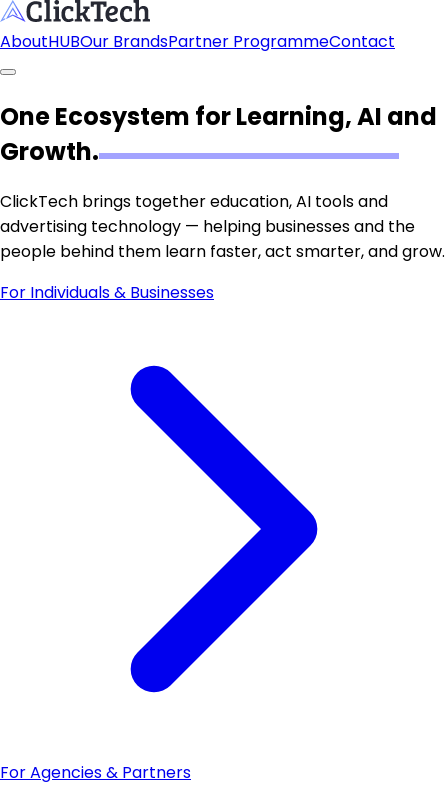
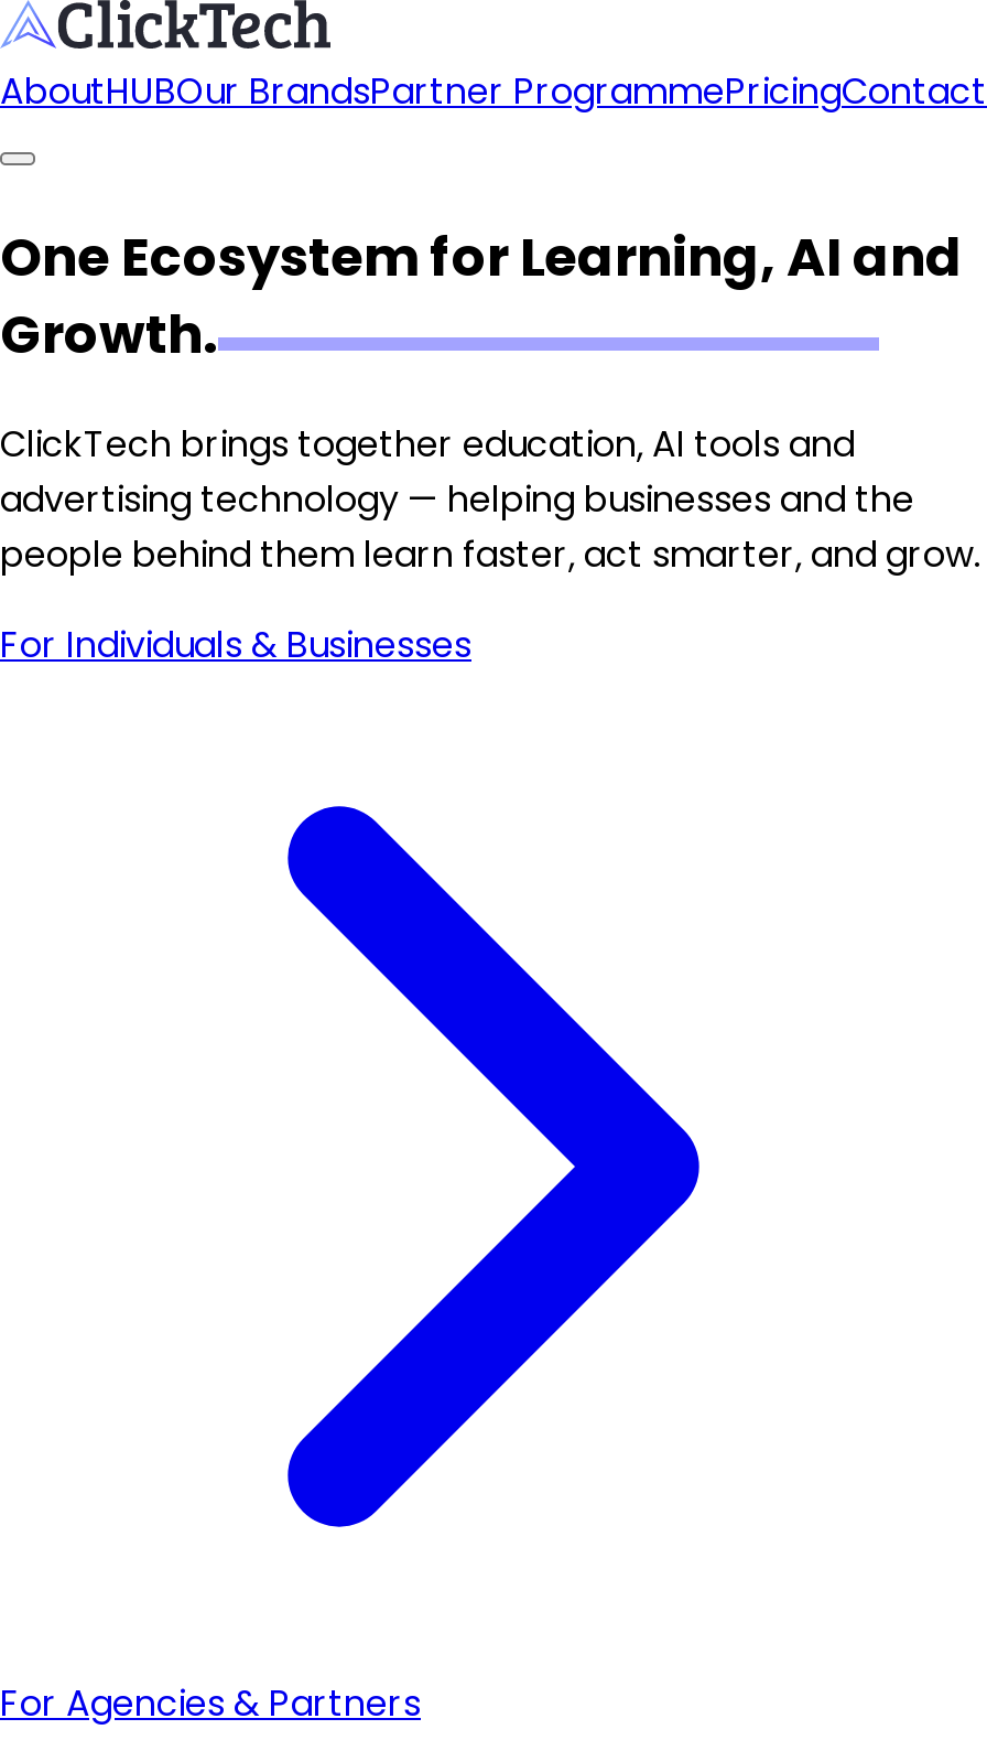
- AboutHUBOur BrandsPartner ProgrammeContact
+ AboutHUBOur BrandsPartner ProgrammePricingContact
